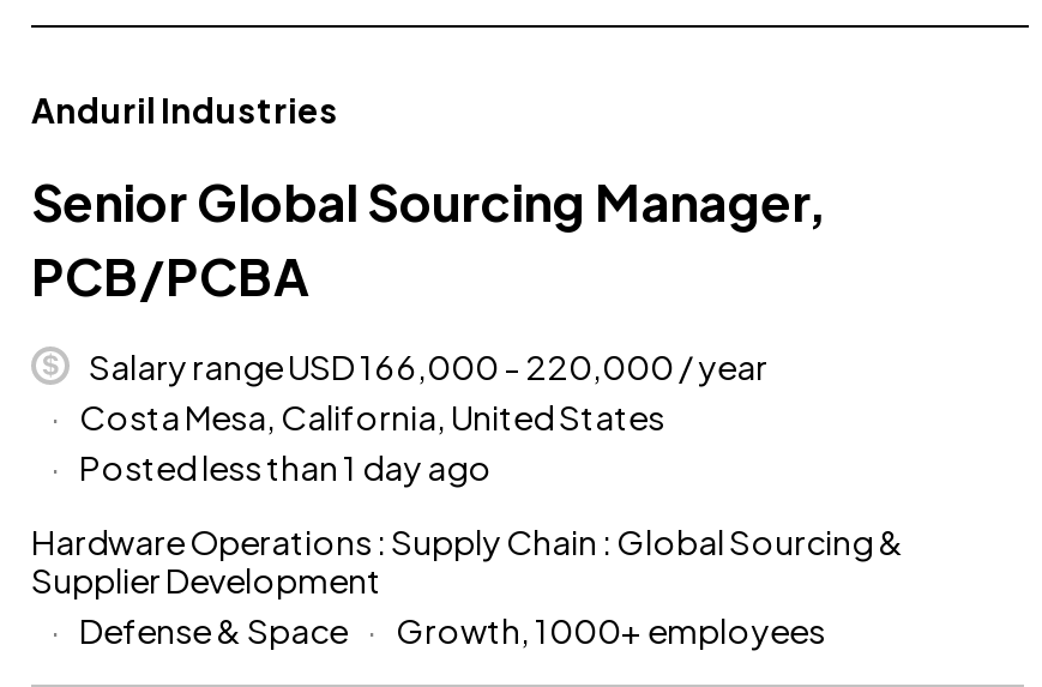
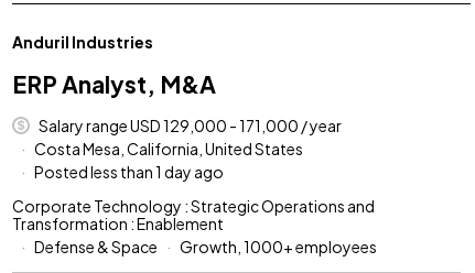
- Senior Global Sourcing Manager,
- PCB/PCBA
+ ERP Analyst, M&A

- Salary range USD 166,000 - 220,000 / year
+ Salary range USD 129,000 - 171,000 / year

- Hardware Operations : Supply Chain : Global Sourcing &
- Supplier Development
+ Corporate Technology : Strategic Operations and
+ Transformation : Enablement
